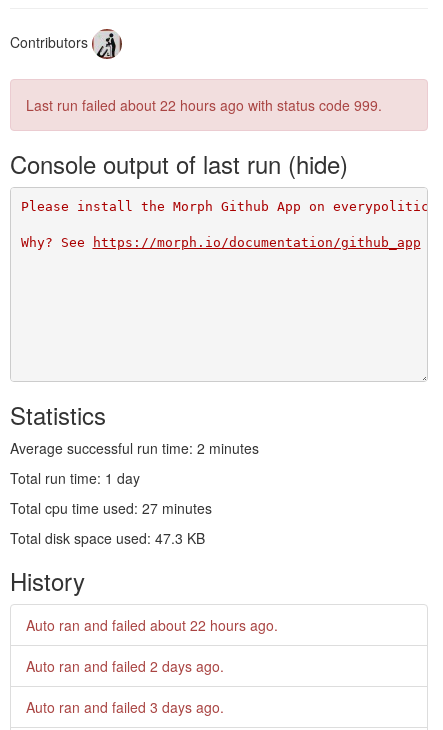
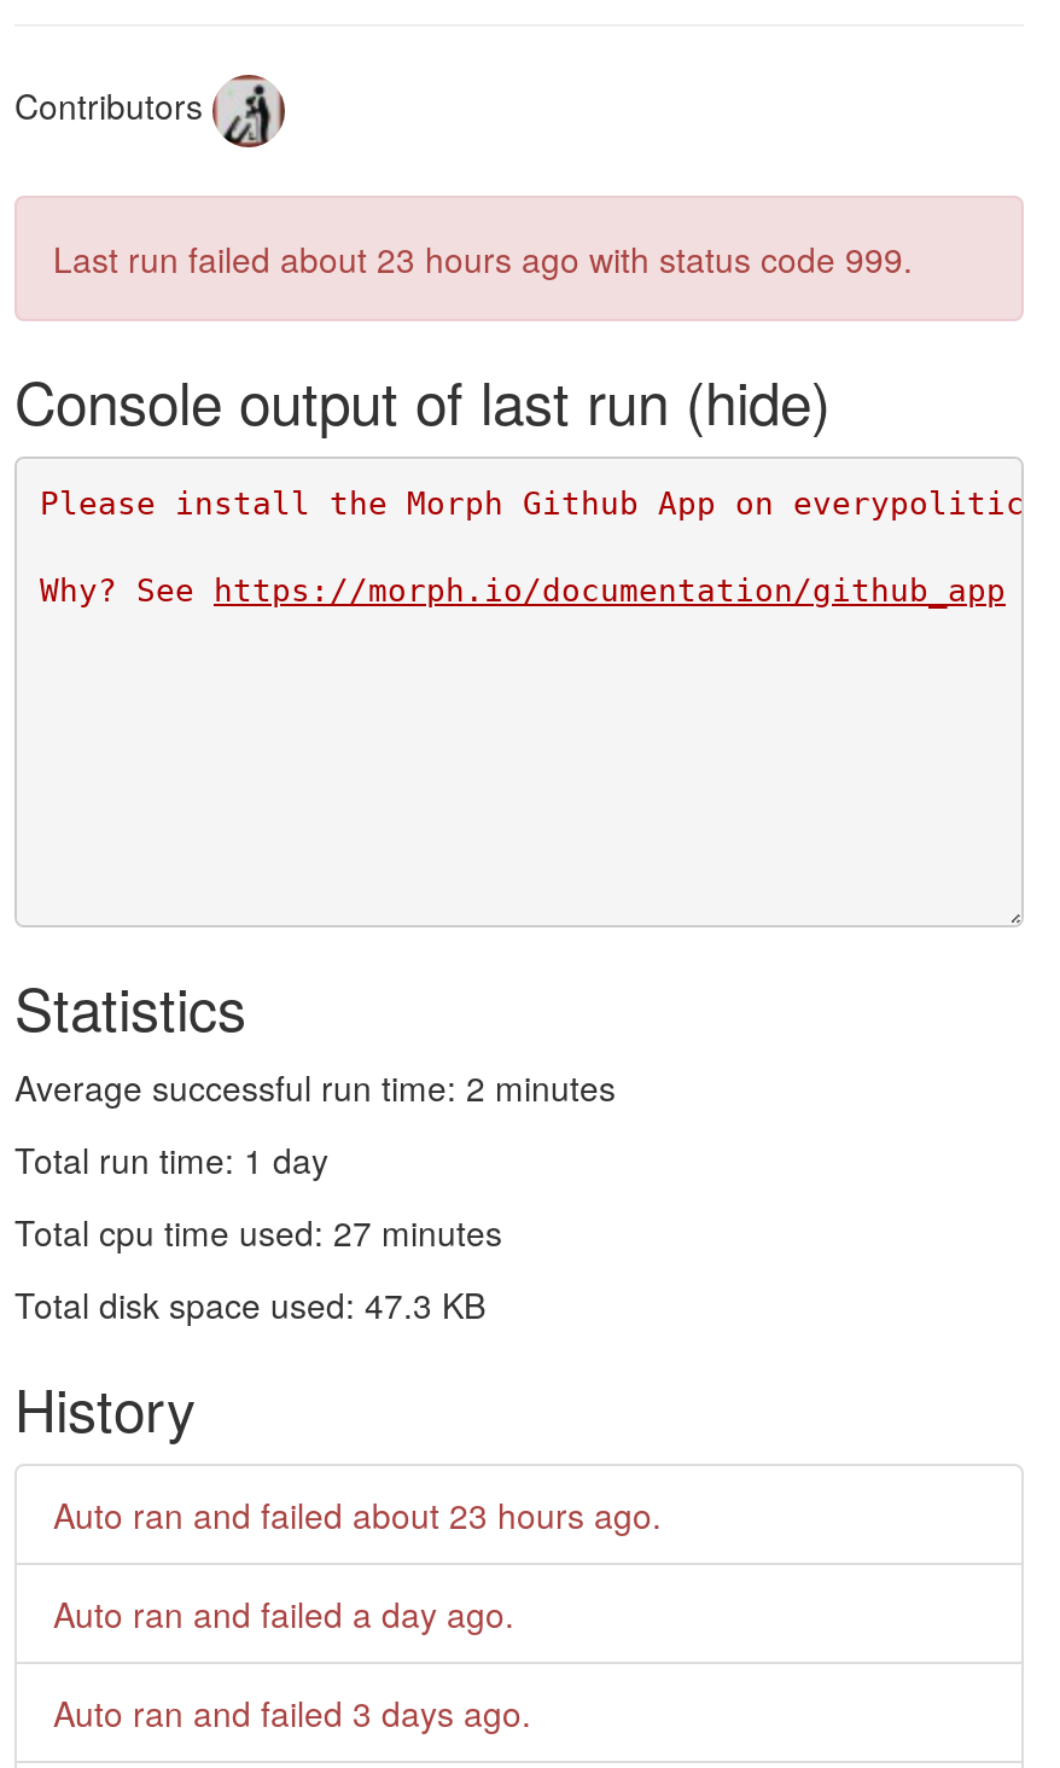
- Last run failed about 22 hours ago with status code 999.
+ Last run failed about 23 hours ago with status code 999.

- Auto ran and failed about 22 hours ago.
+ Auto ran and failed about 23 hours ago.

- Auto ran and failed 2 days ago.
+ Auto ran and failed a day ago.
